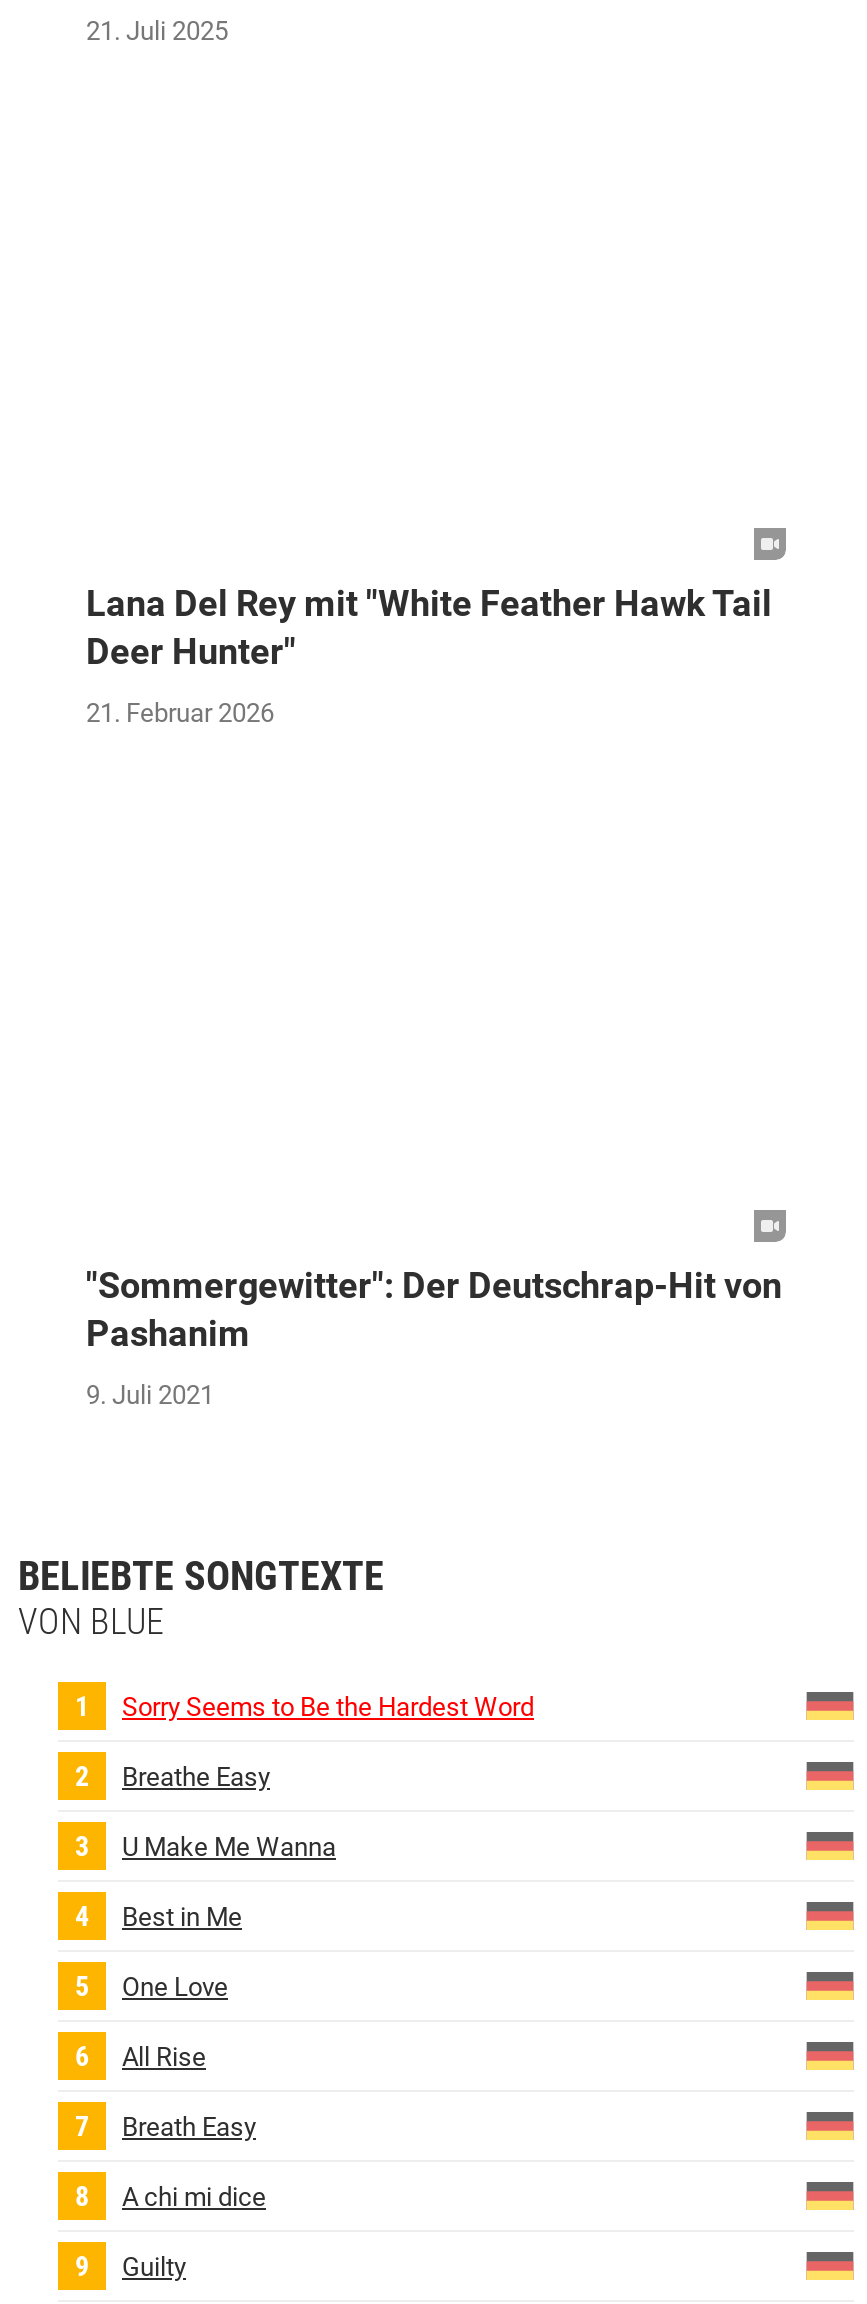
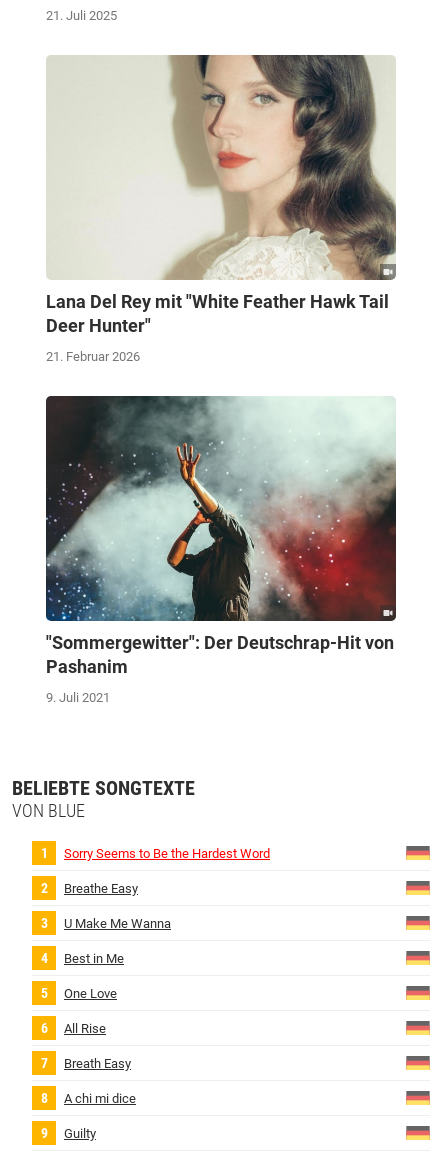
+ [image]

+ [image]
